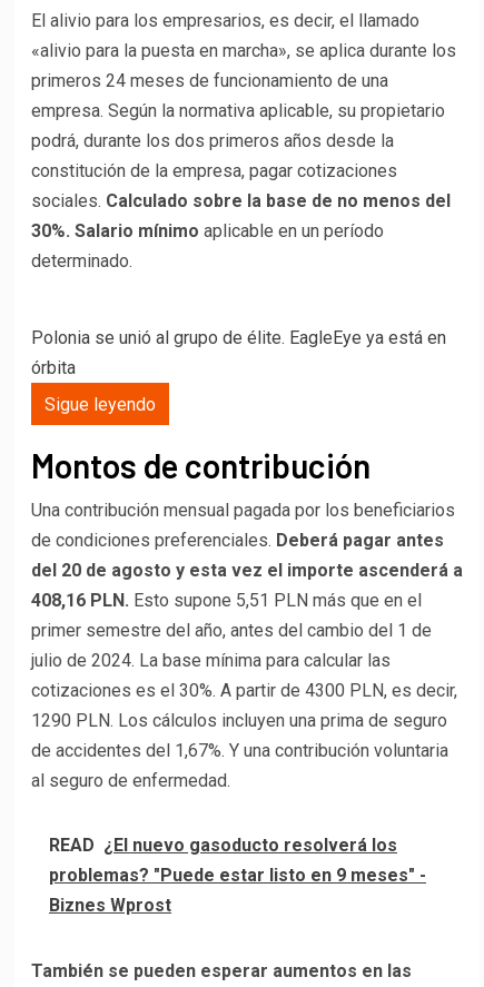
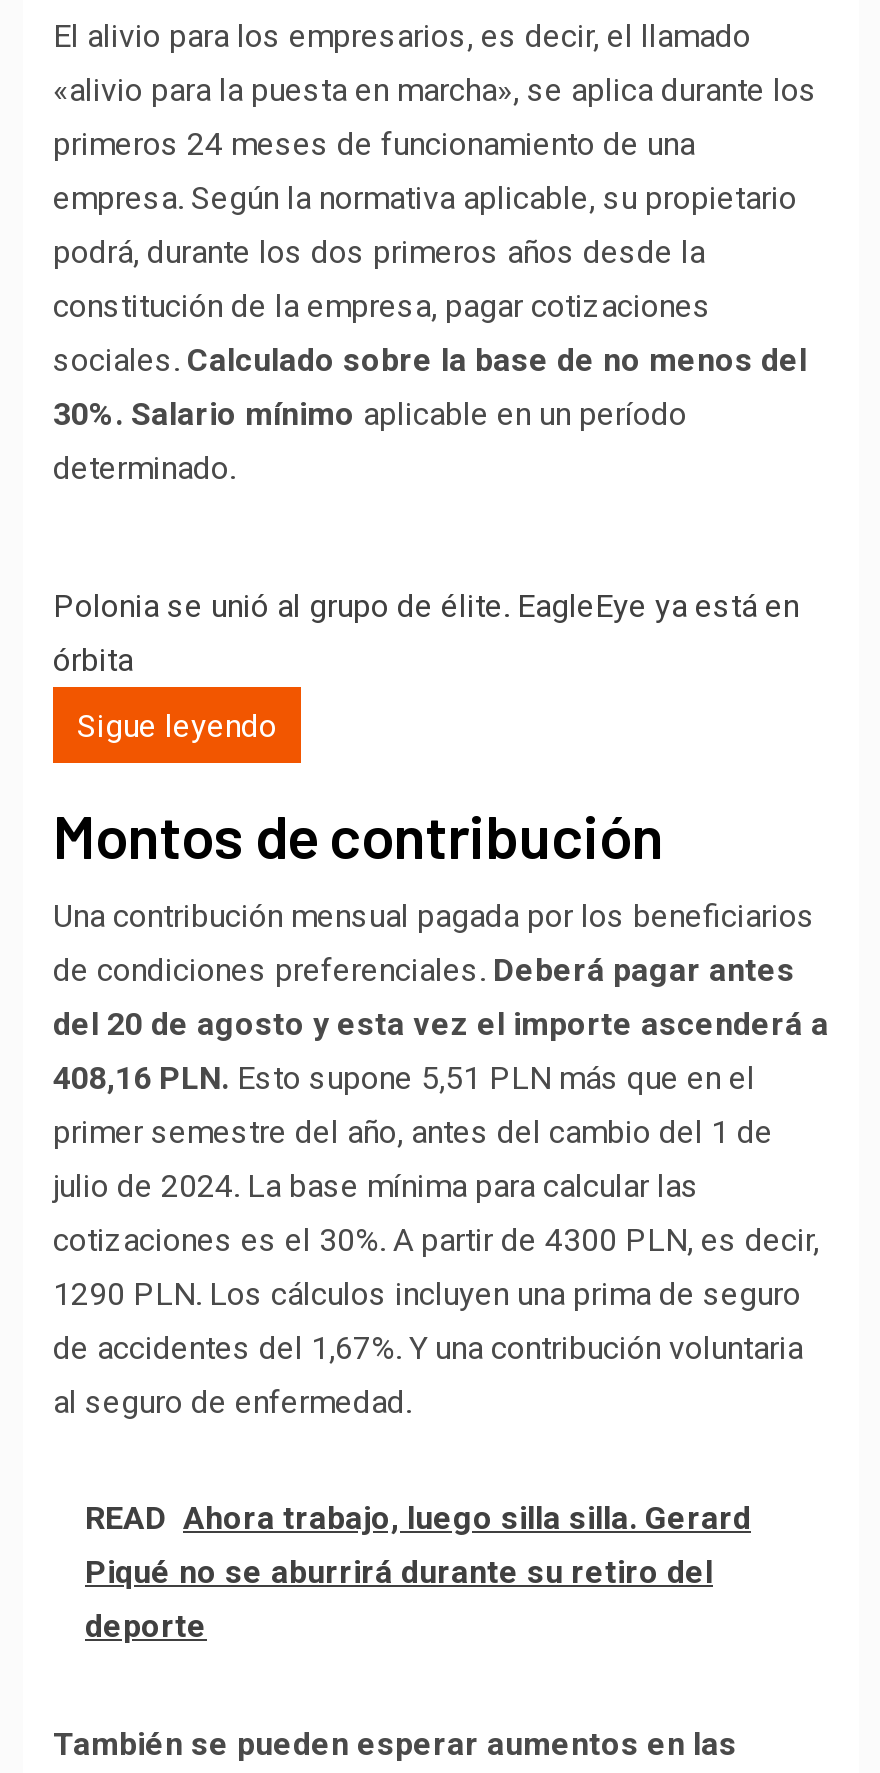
- READ ¿El nuevo gasoducto resolverá los
- problemas? "Puede estar listo en 9 meses" -
- Biznes Wprost
+ READ Ahora trabajo, luego silla silla. Gerard
+ Piqué no se aburrirá durante su retiro del
+ deporte
